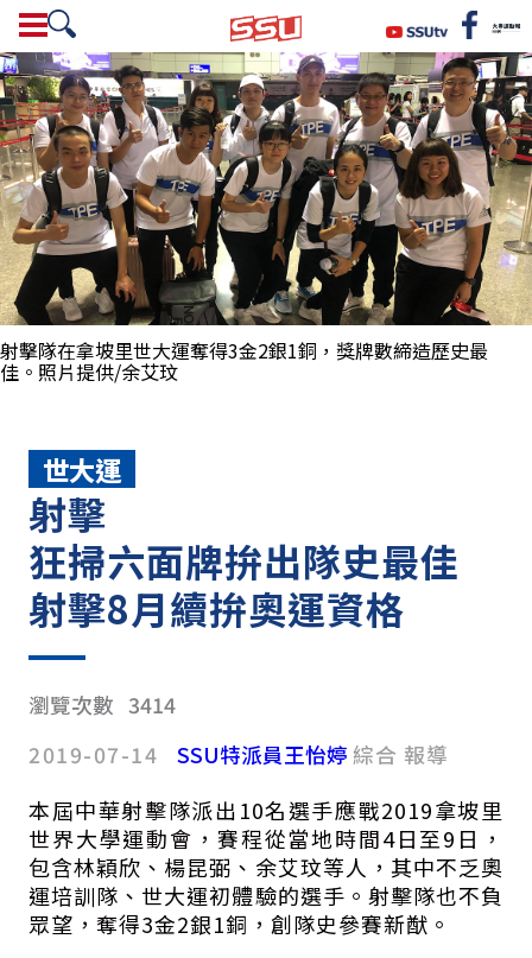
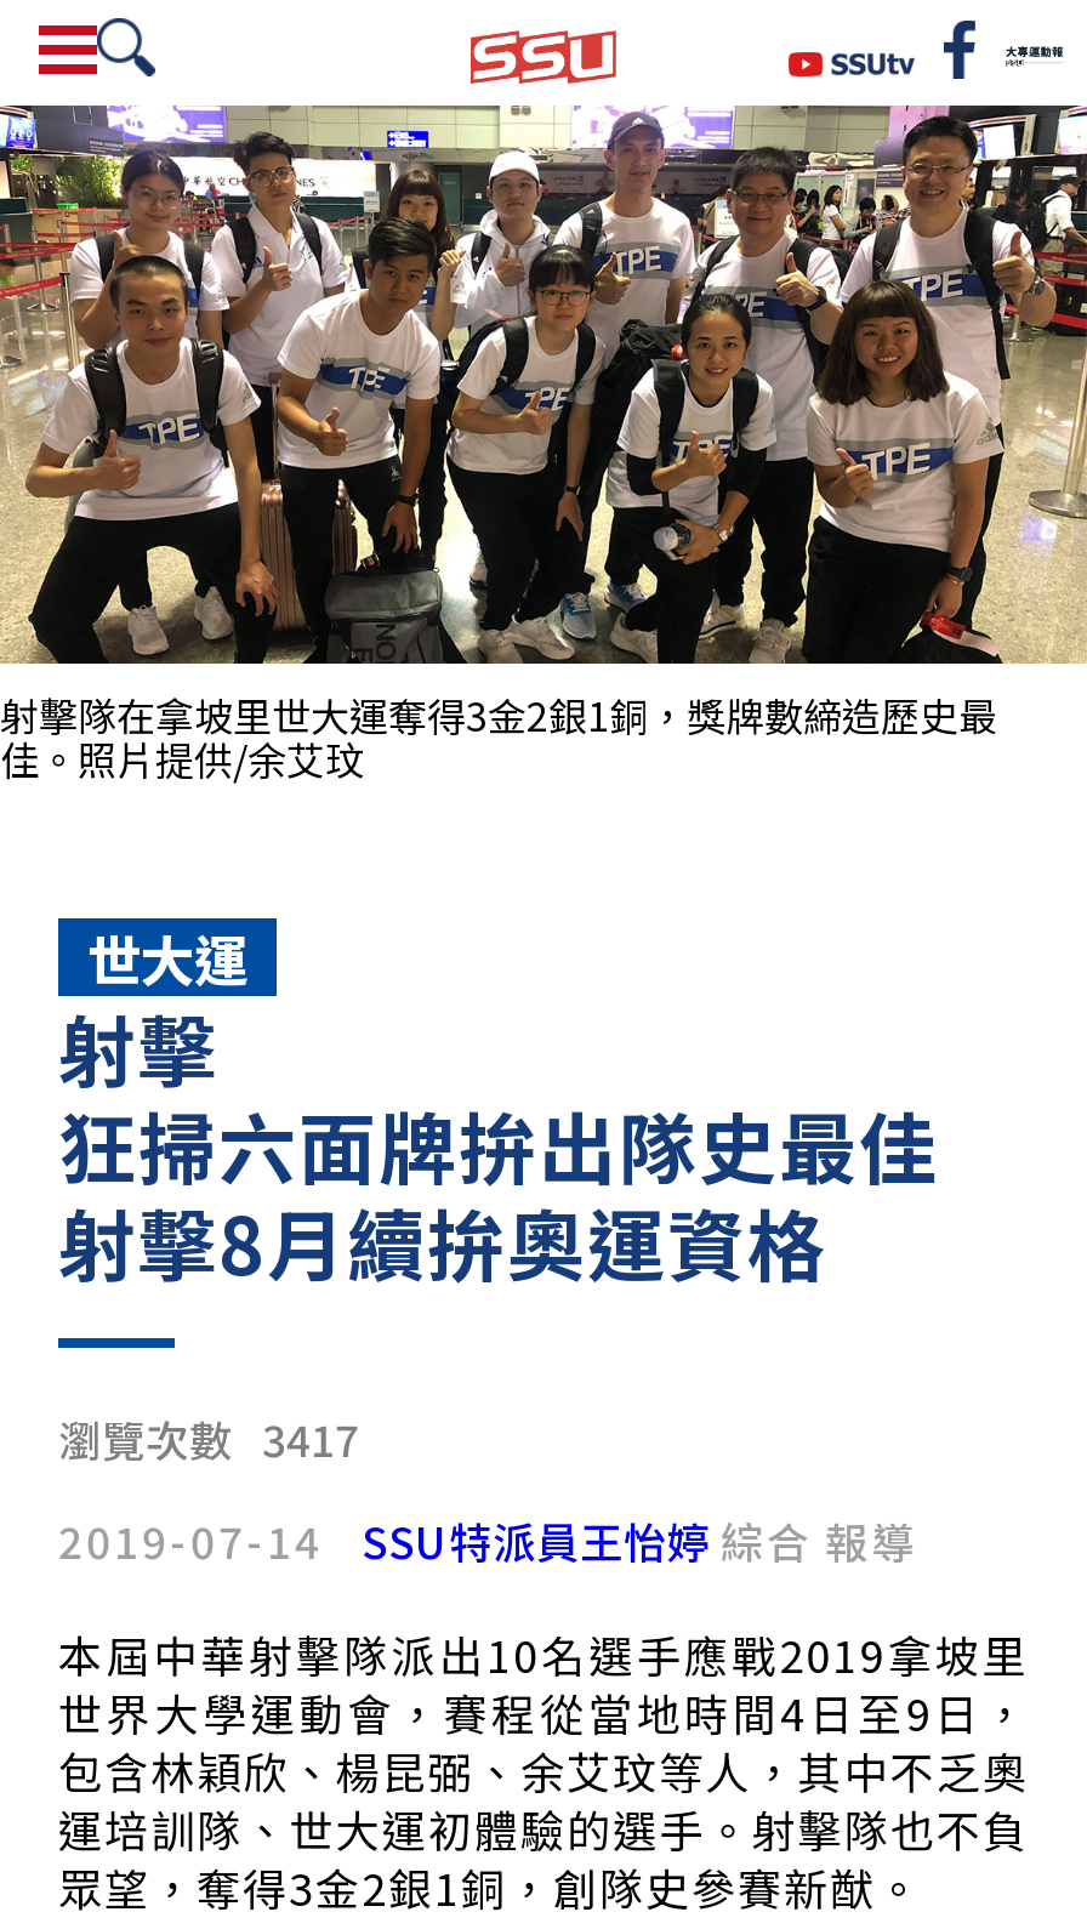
- 瀏覽次數 3414
+ 瀏覽次數 3417
